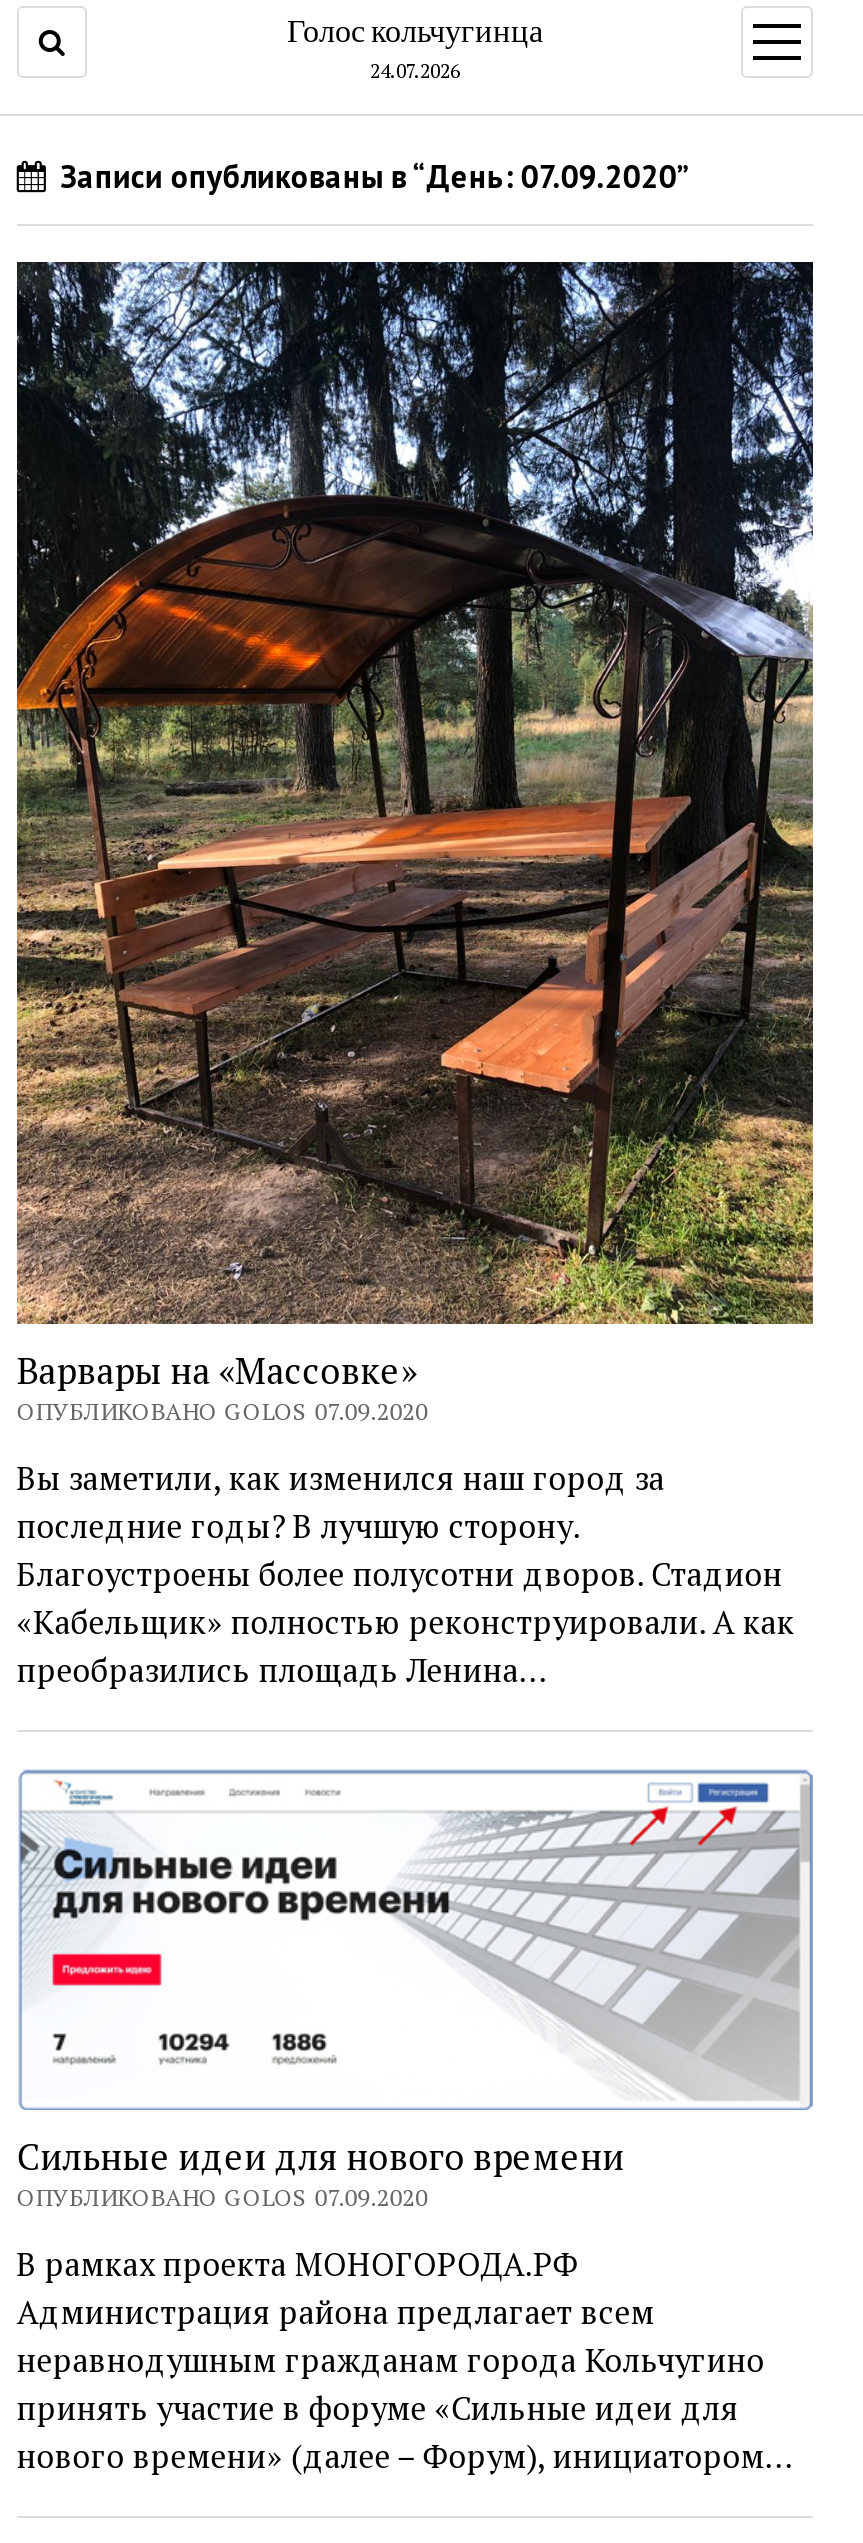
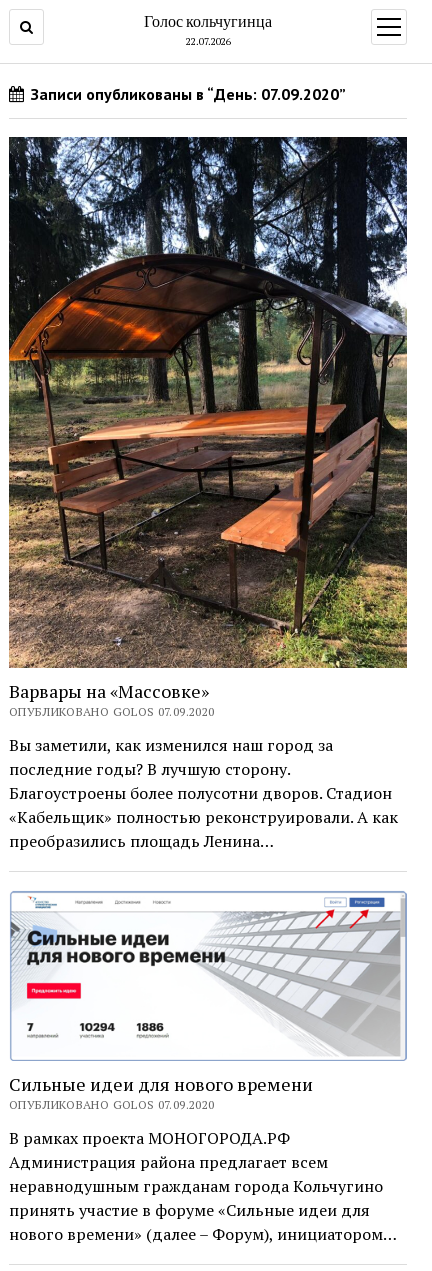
- 24.07.2026
+ 22.07.2026
